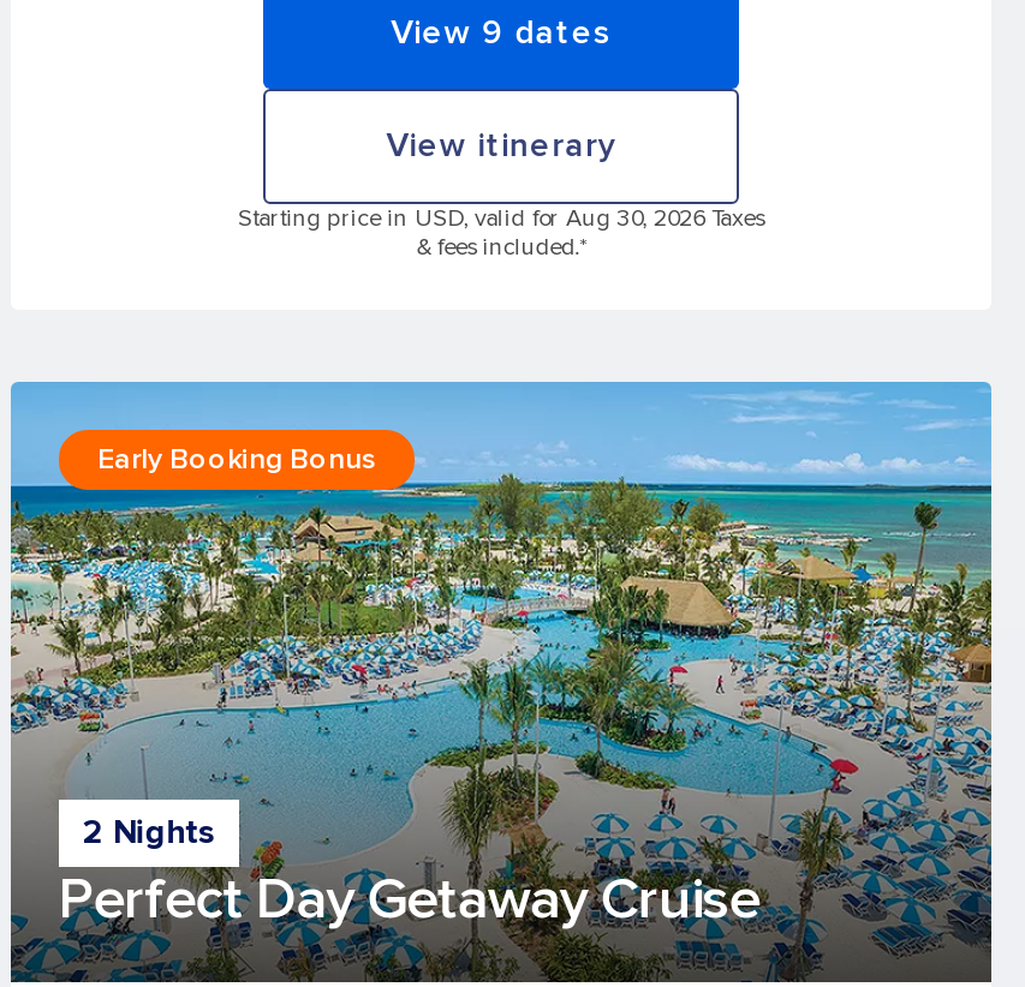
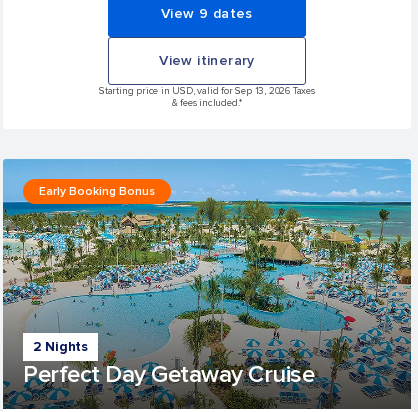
- Starting price in USD, valid for Aug 30, 2026 Taxes
+ Starting price in USD, valid for Sep 13, 2026 Taxes
